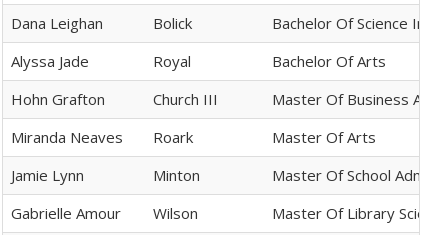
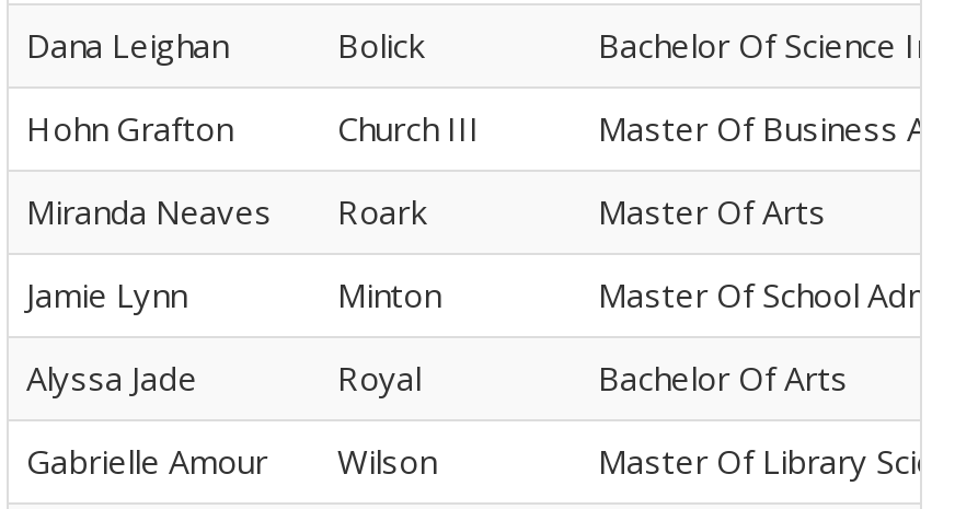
moved down: Alyssa Jade | Royal | Bachelor Of Arts

moved up: Hohn Grafton | Church III | Miranda Neaves | Roark | Master Of Arts | Jamie Lynn | Minton
